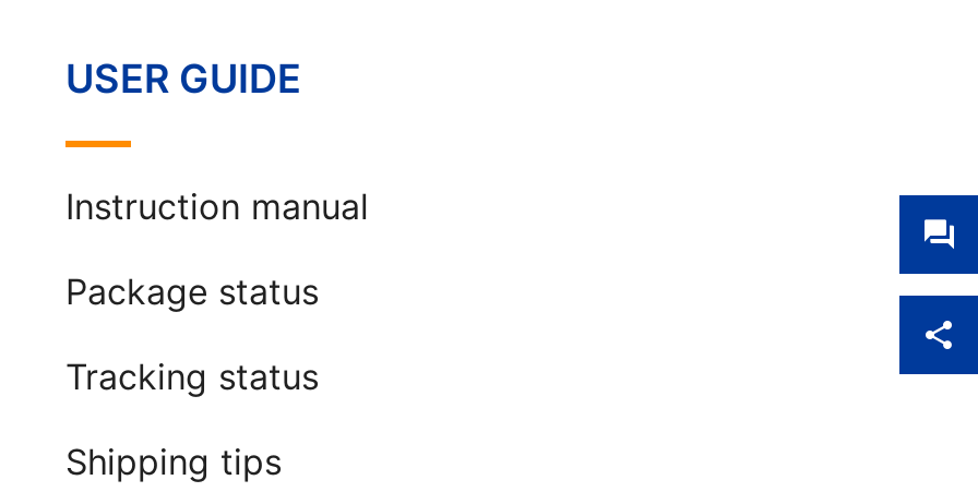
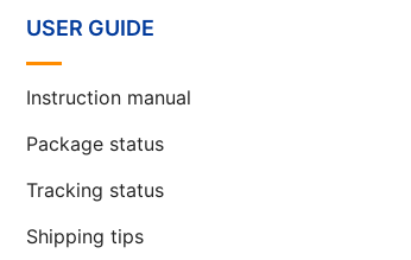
- [image]

- [image]
